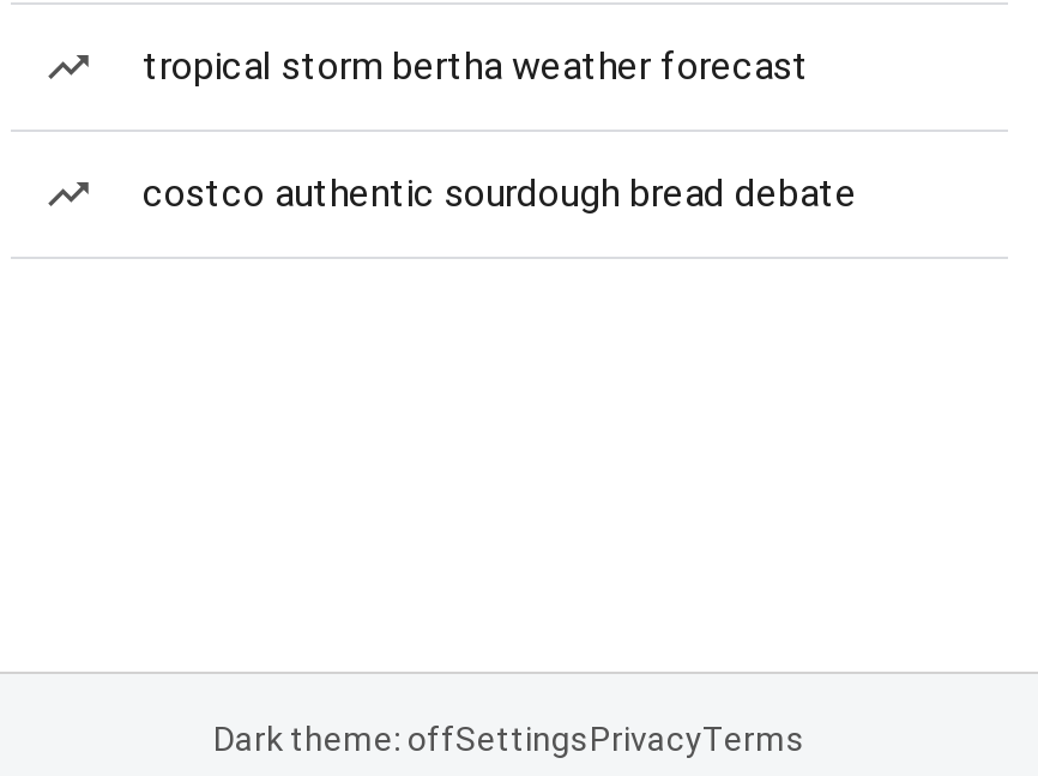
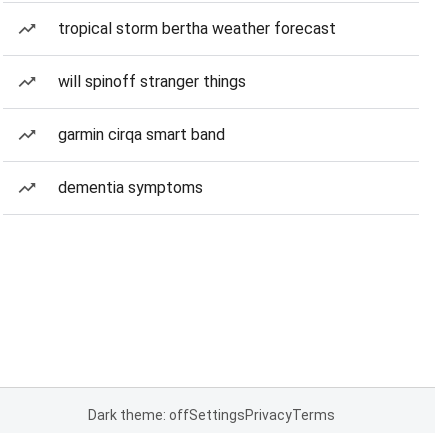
- costco authentic sourdough bread debate
+ will spinoff stranger things
+ garmin cirqa smart band
+ dementia symptoms
